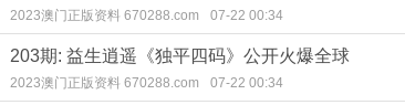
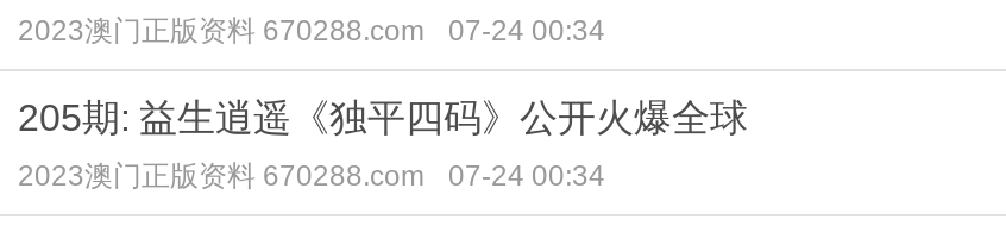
- 2023澳门正版资料 670288.com 07-22 00:34
+ 2023澳门正版资料 670288.com 07-24 00:34

- 203期: 益生逍遥《独平四码》公开火爆全球
+ 205期: 益生逍遥《独平四码》公开火爆全球

- 2023澳门正版资料 670288.com 07-22 00:34
+ 2023澳门正版资料 670288.com 07-24 00:34
